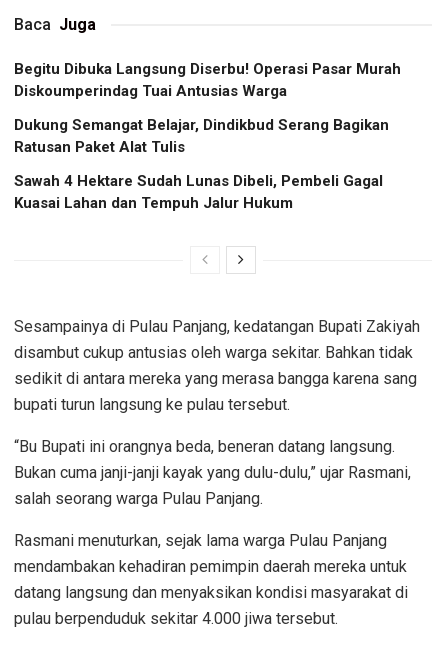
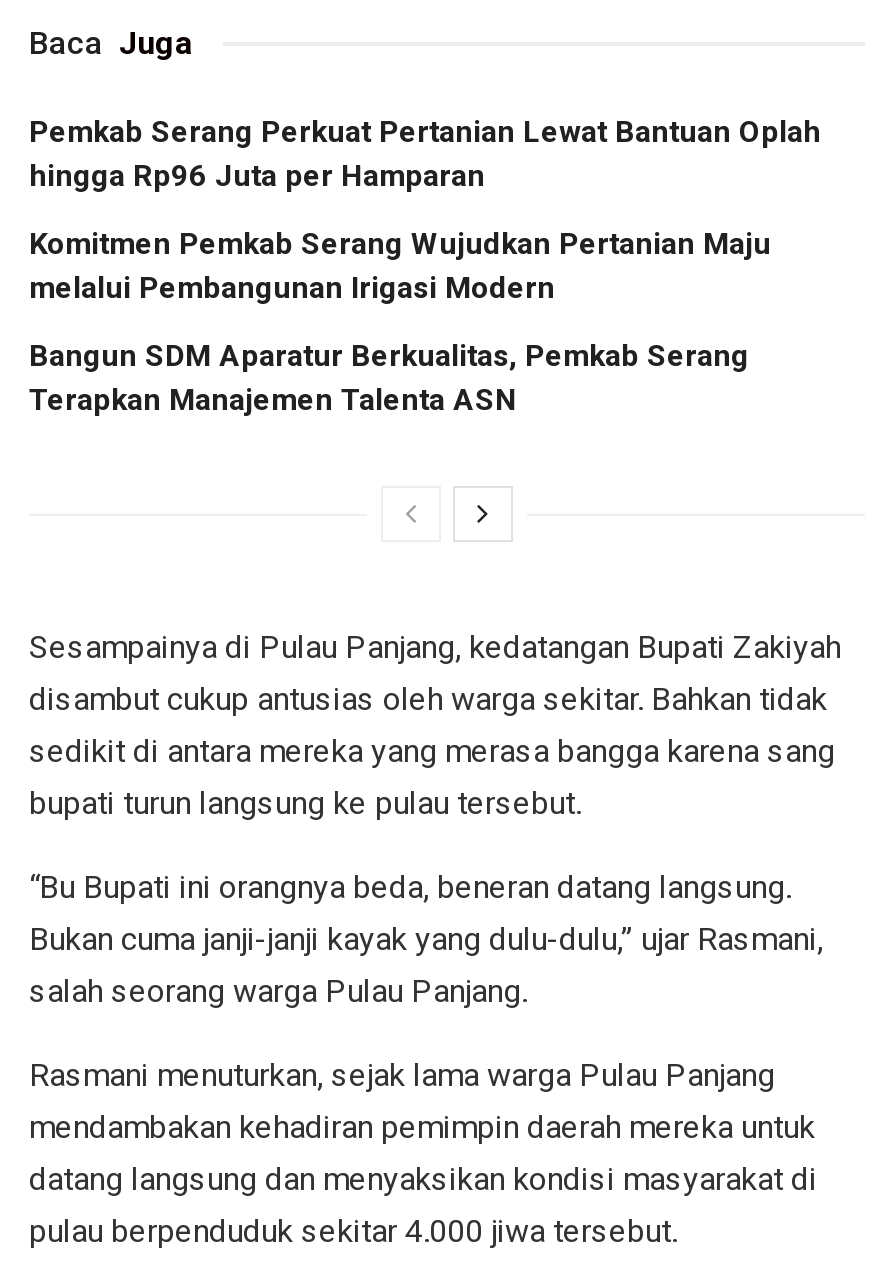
- Begitu Dibuka Langsung Diserbu! Operasi Pasar Murah
- Diskoumperindag Tuai Antusias Warga
+ Pemkab Serang Perkuat Pertanian Lewat Bantuan Oplah
+ hingga Rp96 Juta per Hamparan

- Dukung Semangat Belajar, Dindikbud Serang Bagikan
- Ratusan Paket Alat Tulis
+ Komitmen Pemkab Serang Wujudkan Pertanian Maju
+ melalui Pembangunan Irigasi Modern

- Sawah 4 Hektare Sudah Lunas Dibeli, Pembeli Gagal
- Kuasai Lahan dan Tempuh Jalur Hukum
+ Bangun SDM Aparatur Berkualitas, Pemkab Serang
+ Terapkan Manajemen Talenta ASN
